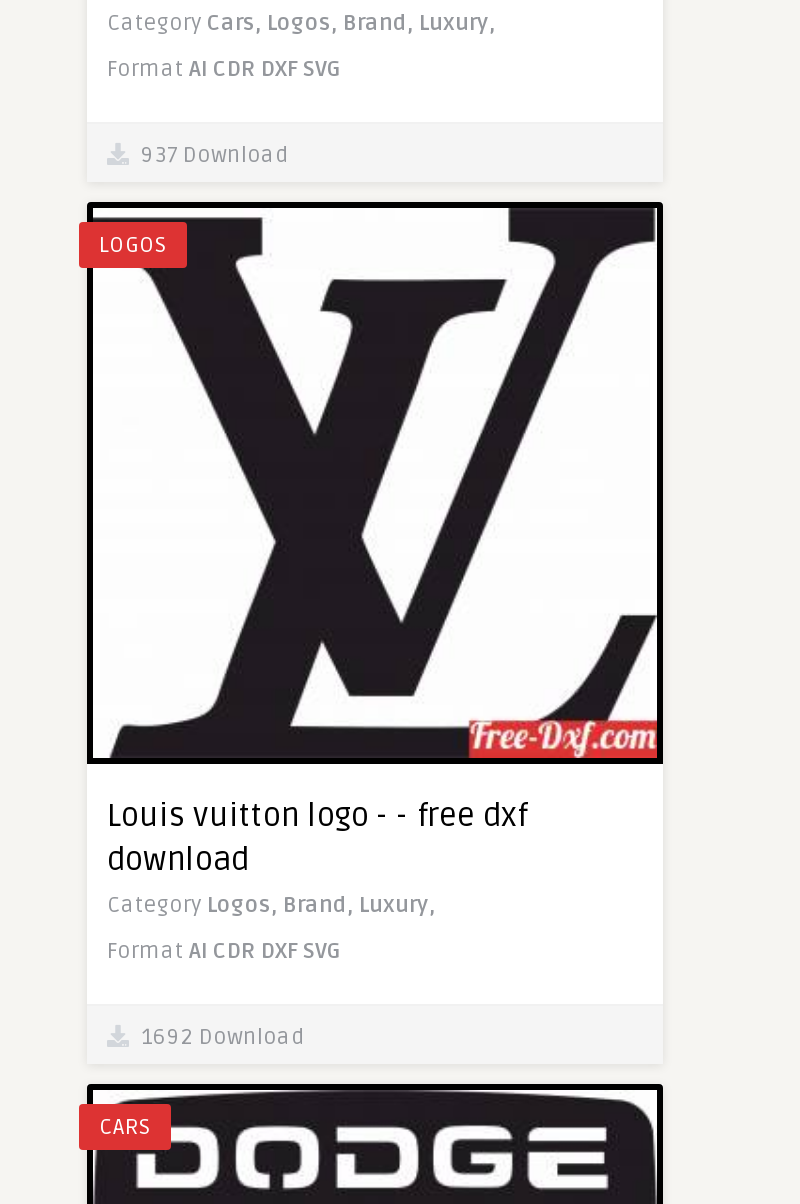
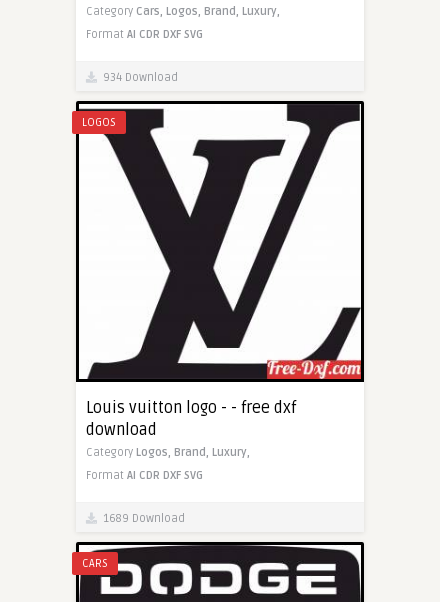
- 937 Download
+ 934 Download

- 1692 Download
+ 1689 Download
